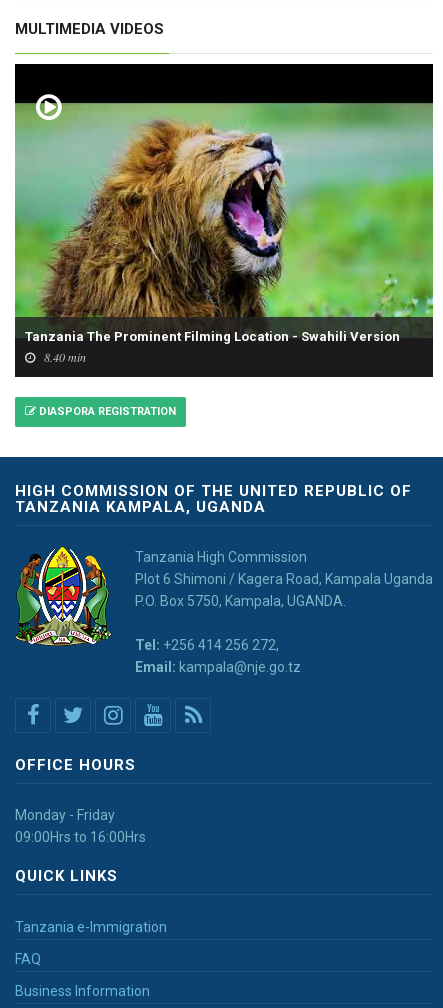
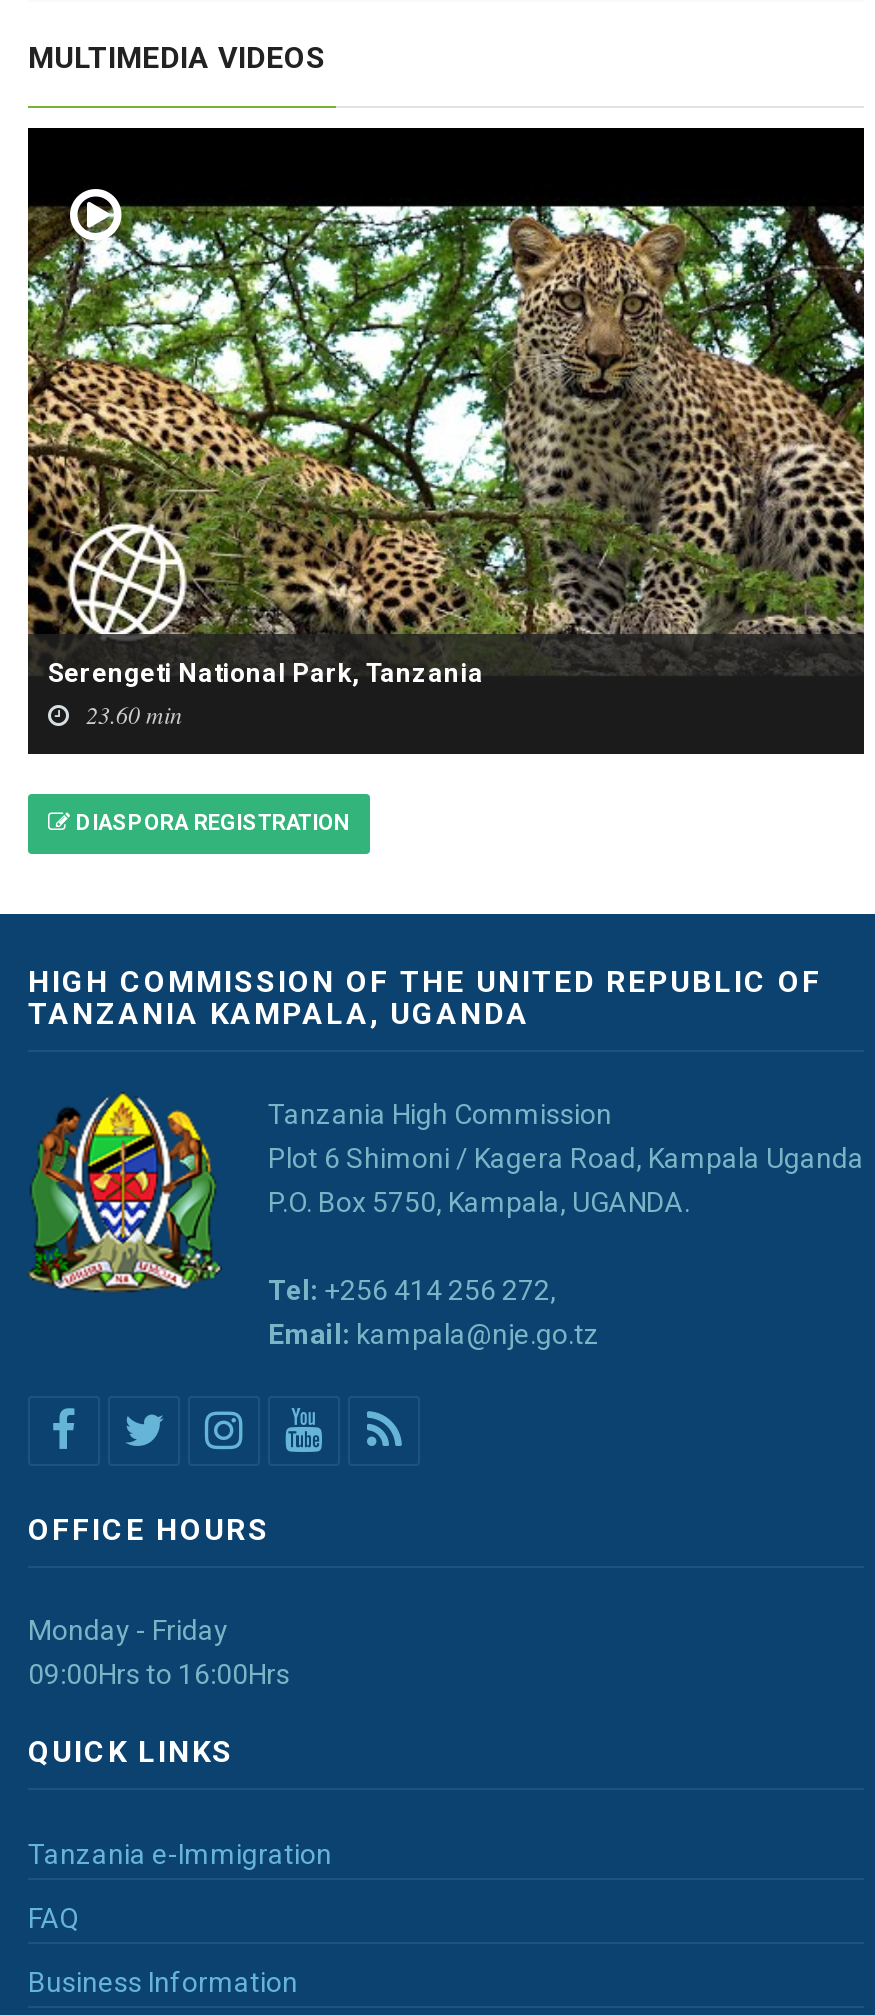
- [image]
- Tanzania The Prominent Filming Location - Swahili Version
- 8.40 min
+ [image]
+ Serengeti National Park, Tanzania
+ 23.60 min
